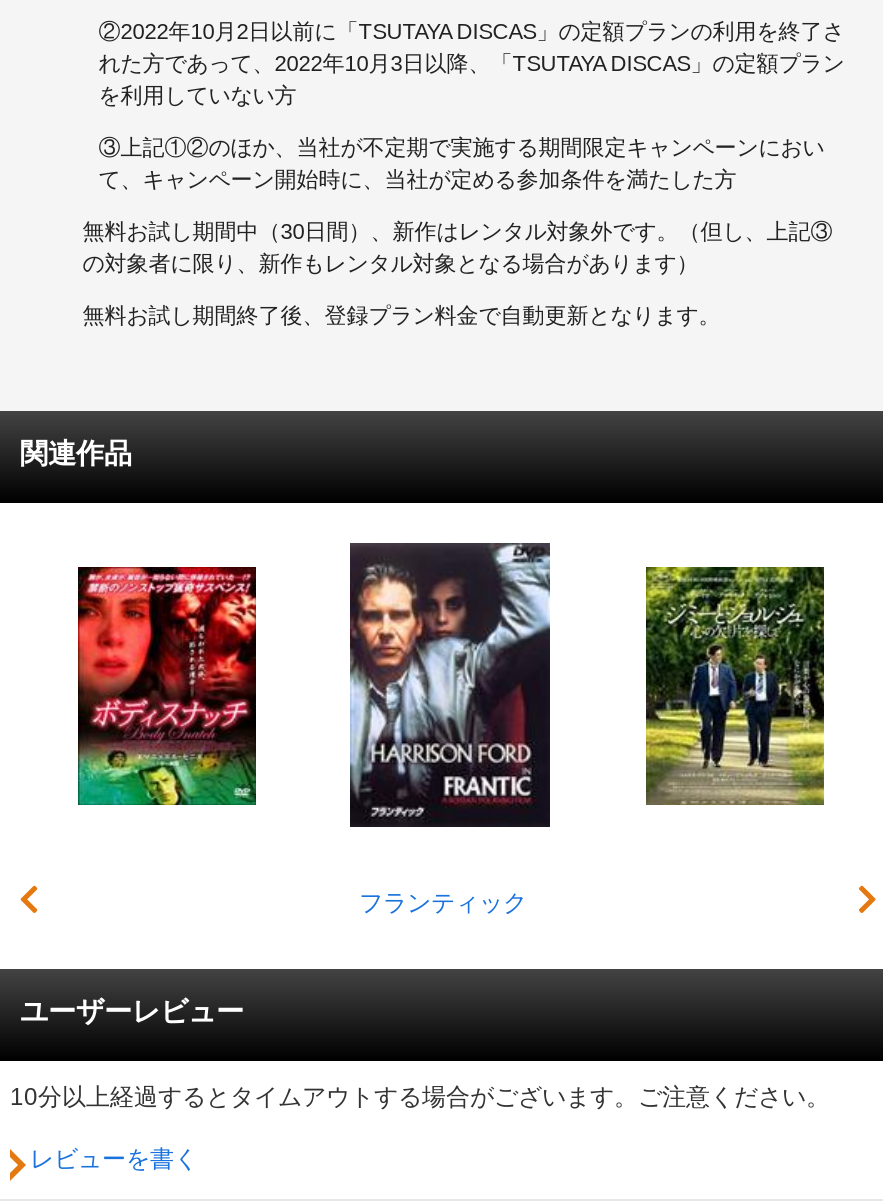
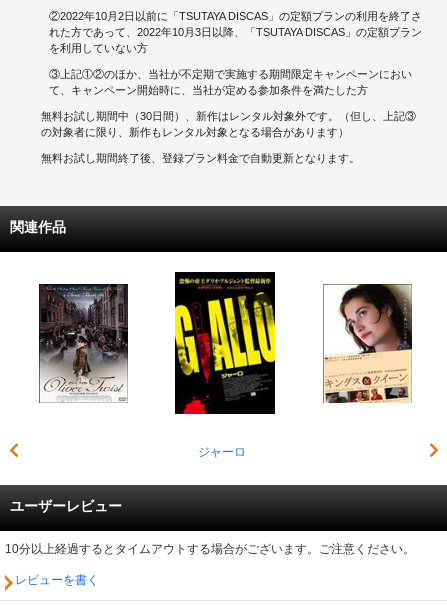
- [image]
- フランティック
+ [image]
+ ジャーロ

- [image]
+ [image]

- [image]
+ [image]
